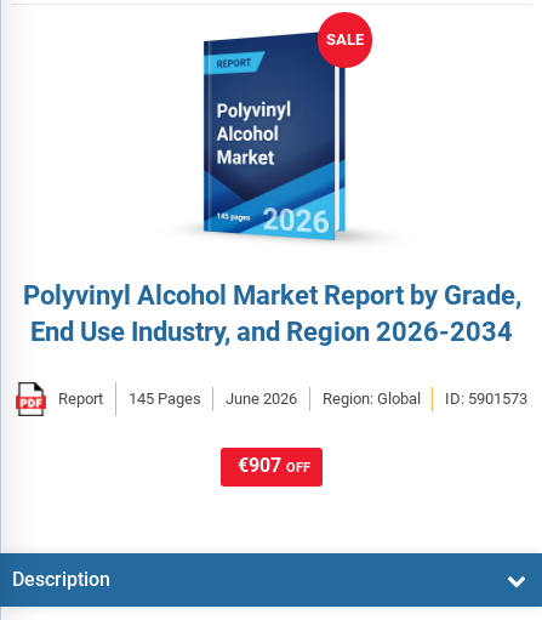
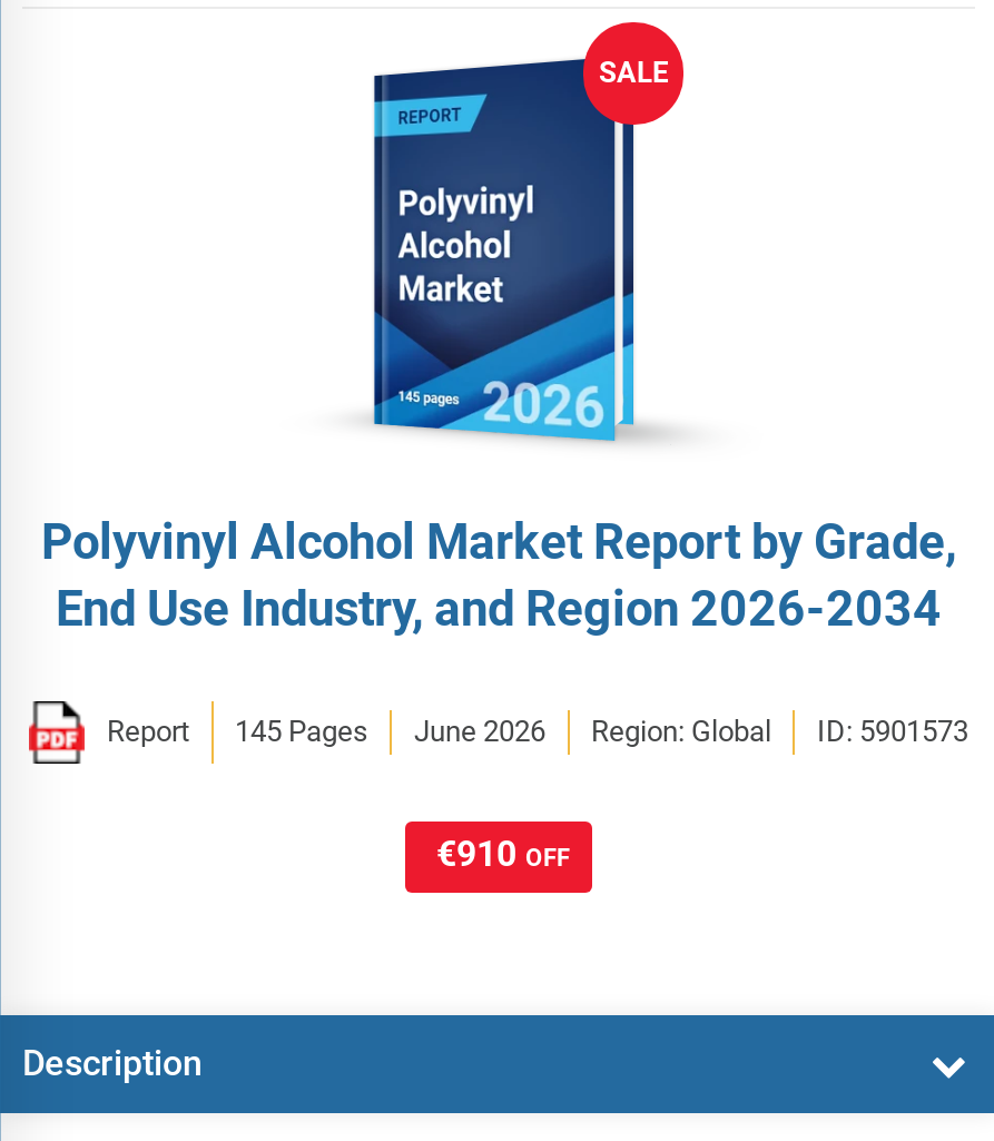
- €907 OFF
+ €910 OFF
